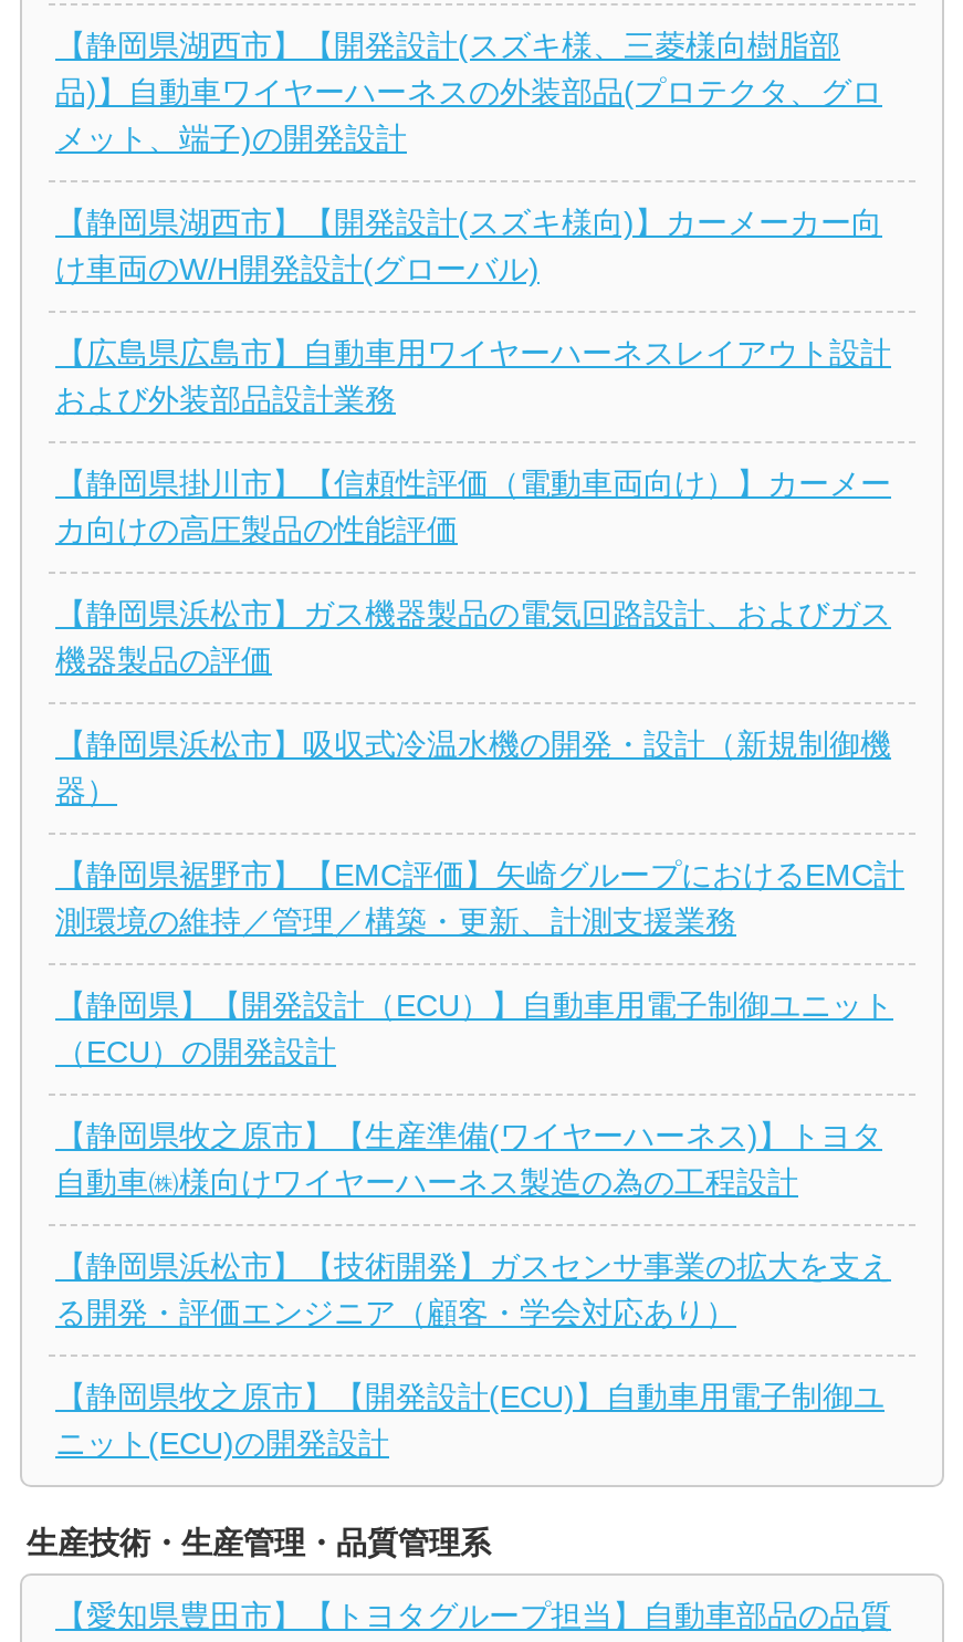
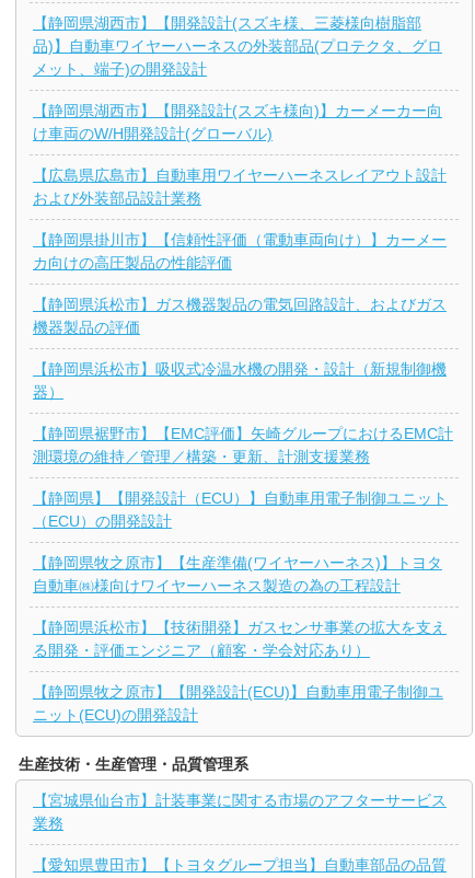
+ 【宮城県仙台市】計装事業に関する市場のアフターサービス
+ 業務
